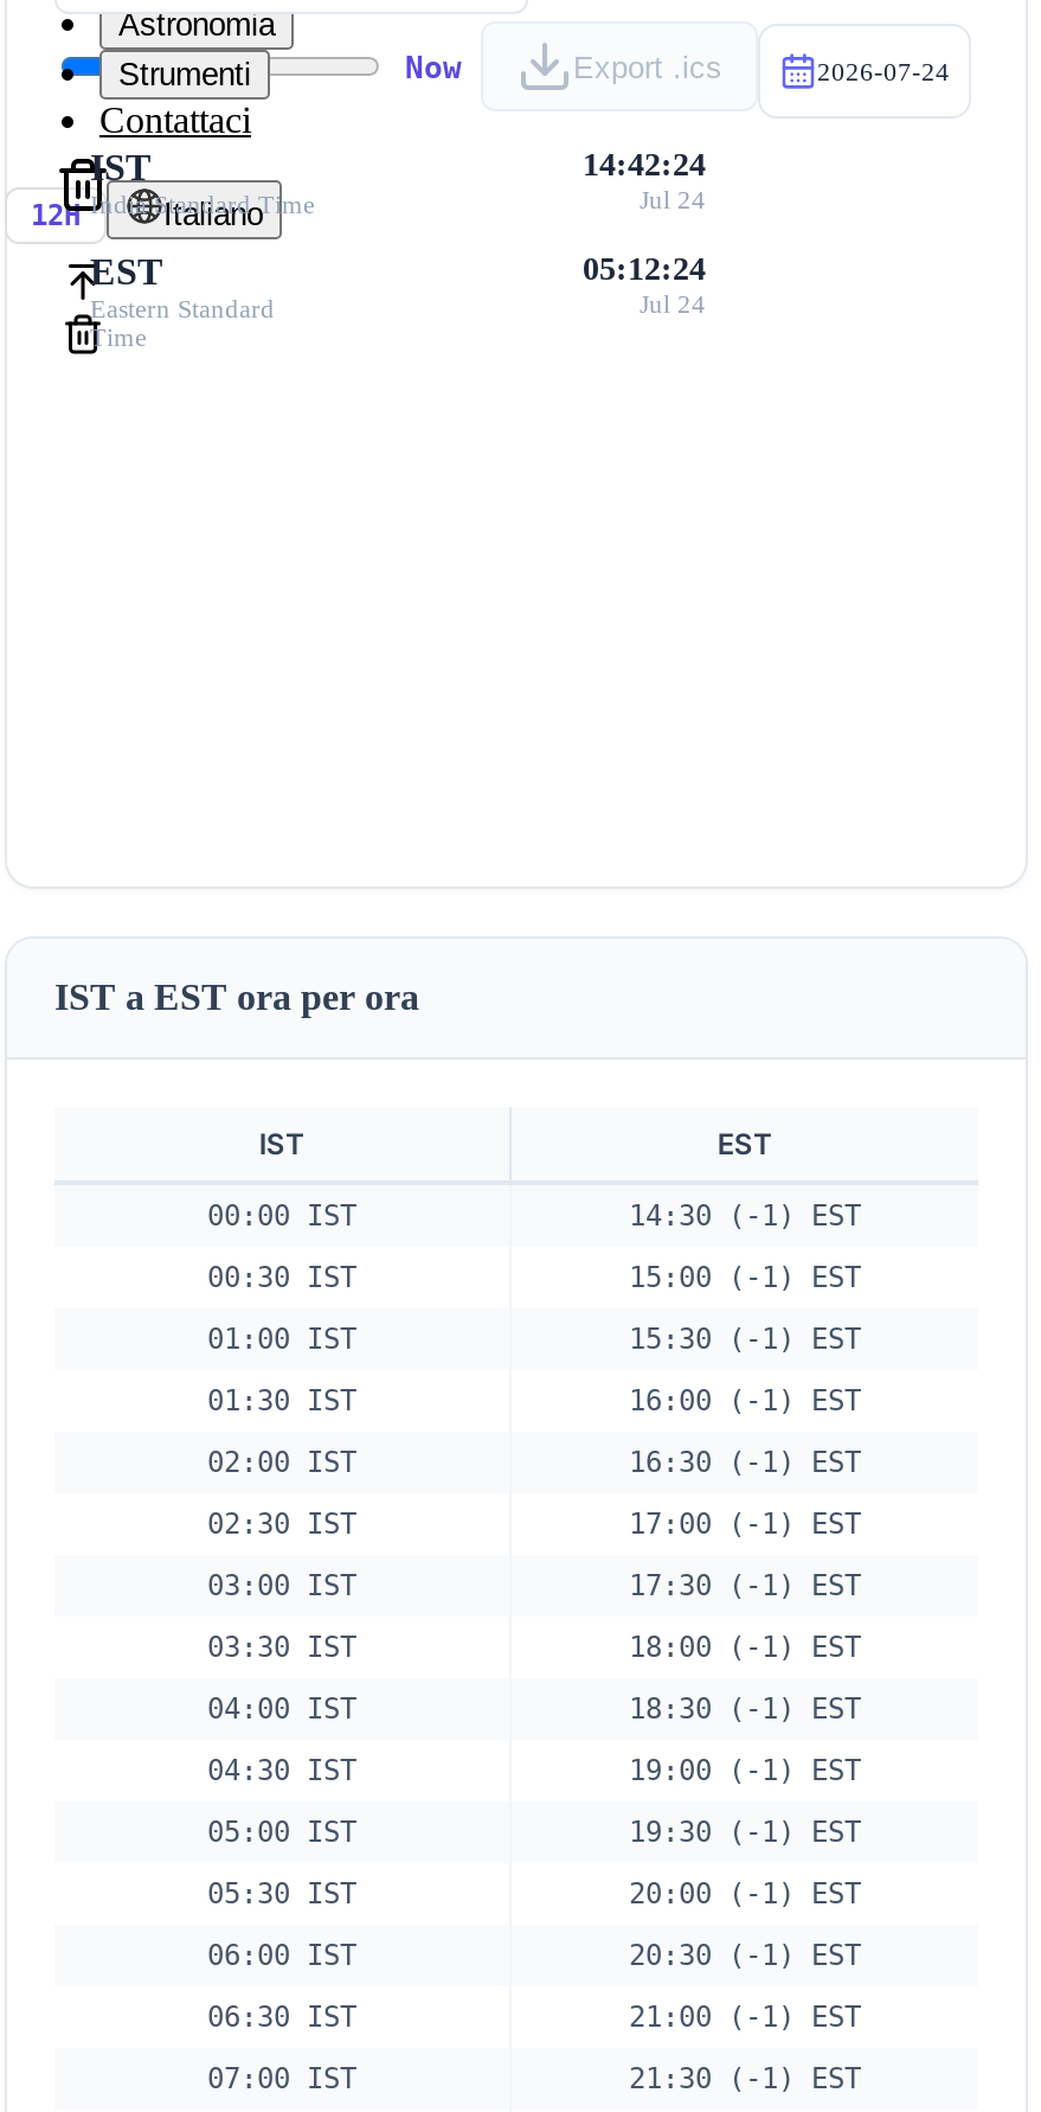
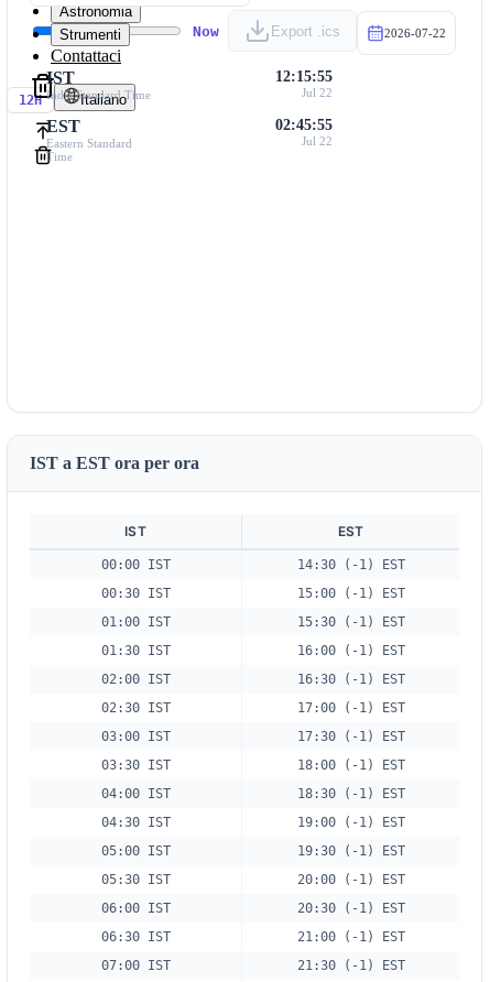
- 2026-07-24
+ 2026-07-22

- 14:42:24
+ 12:15:55

- Jul 24
+ Jul 22

- 05:12:24
+ 02:45:55

- Jul 24
+ Jul 22
